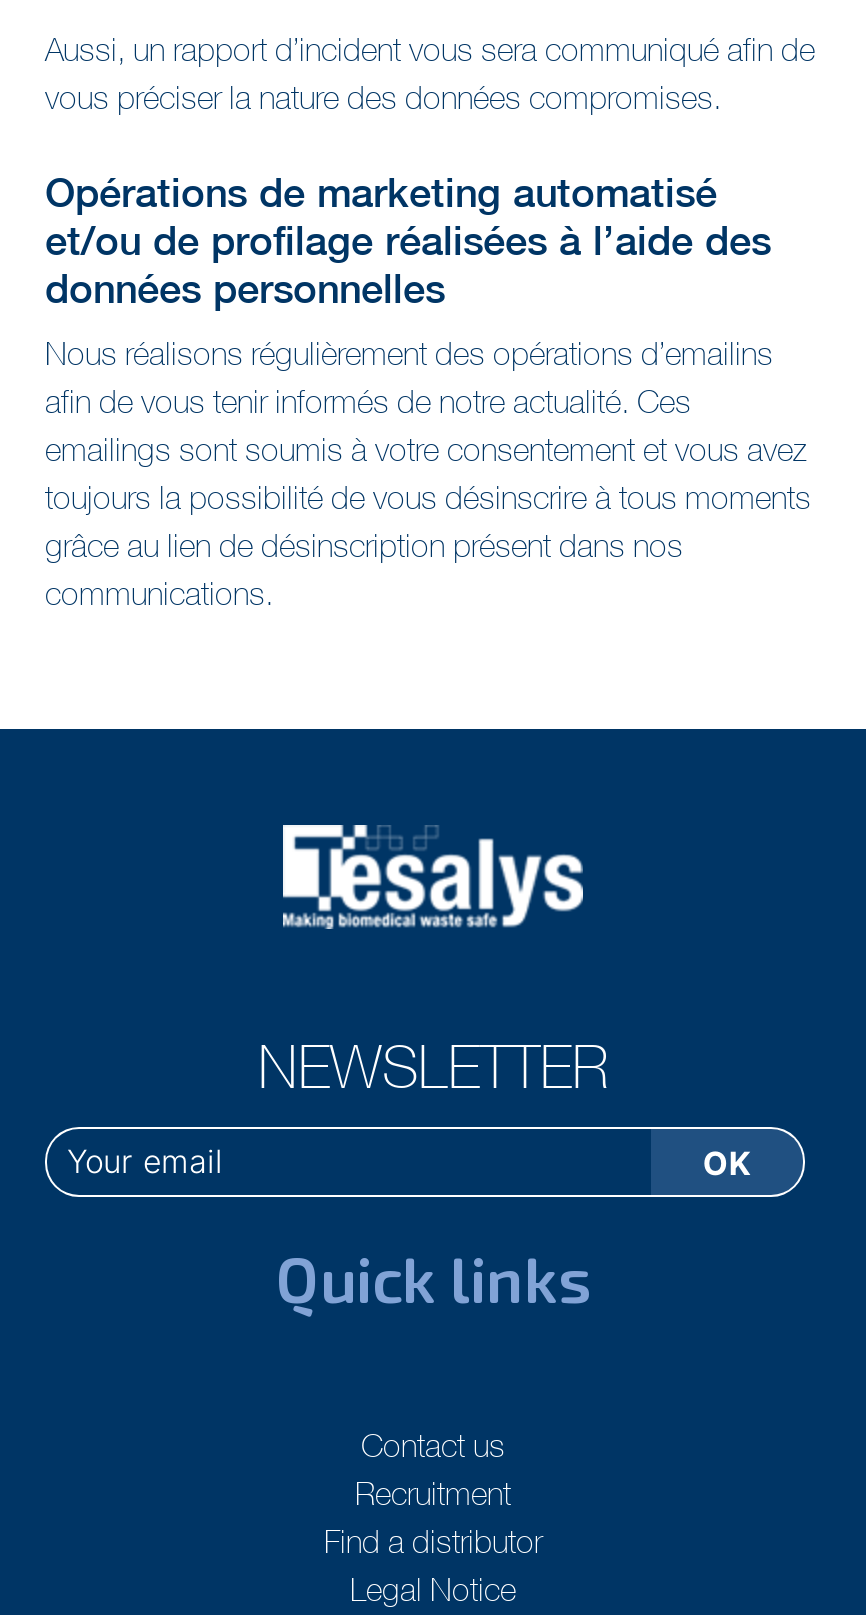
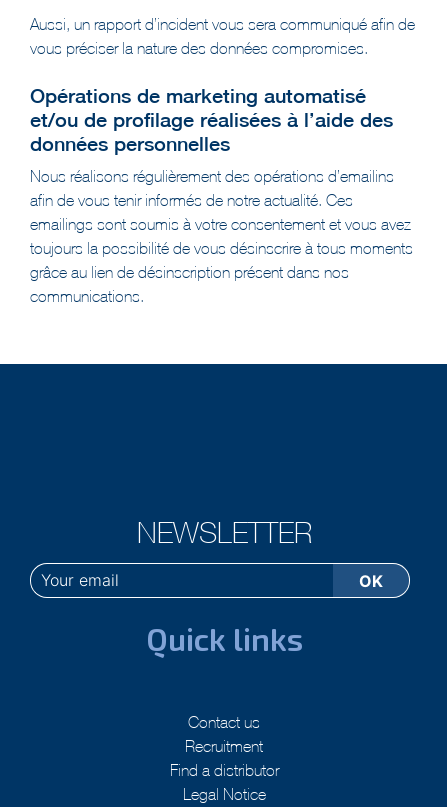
- [image]
